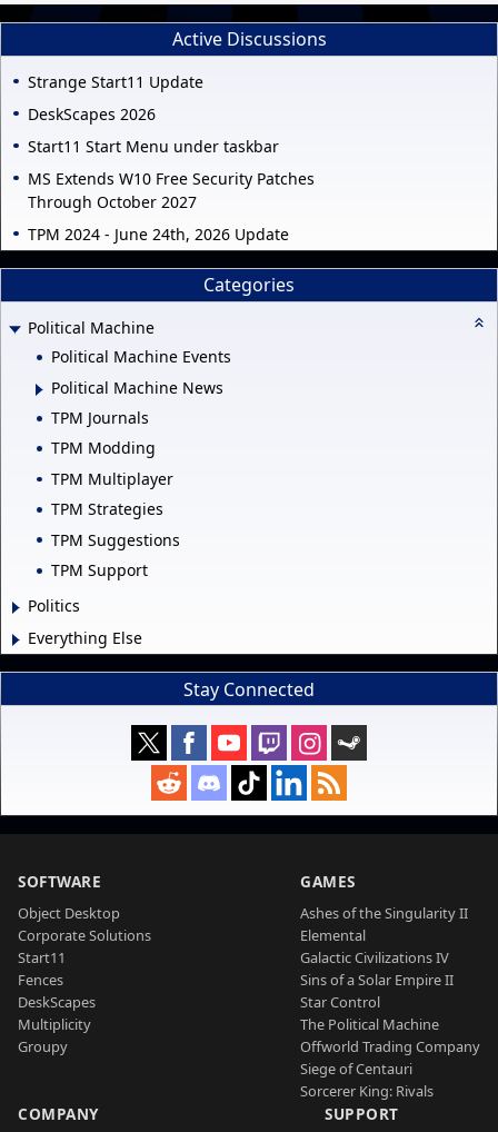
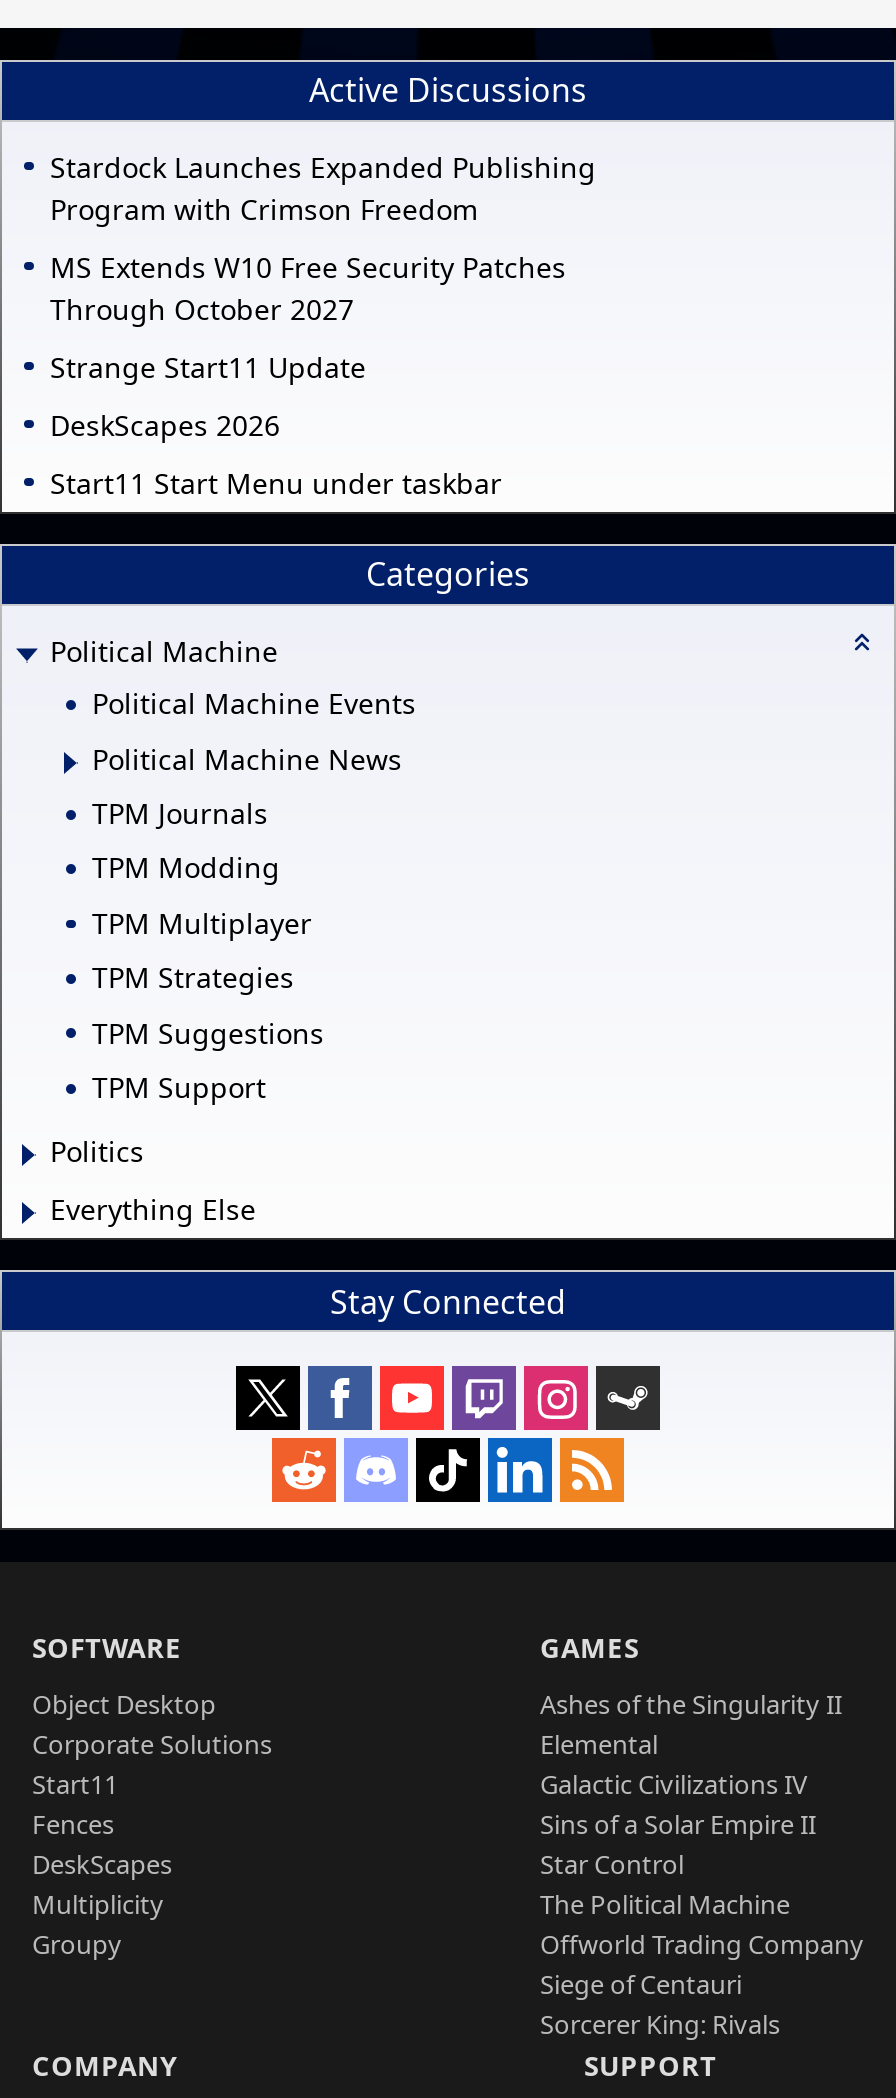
+ Stardock Launches Expanded Publishing
+ Program with Crimson Freedom

moved down: Strange Start11 Update | DeskScapes 2026 | Start11 Start Menu under taskbar

moved up: MS Extends W10 Free Security Patches | Through October 2027

- TPM 2024 - June 24th, 2026 Update
